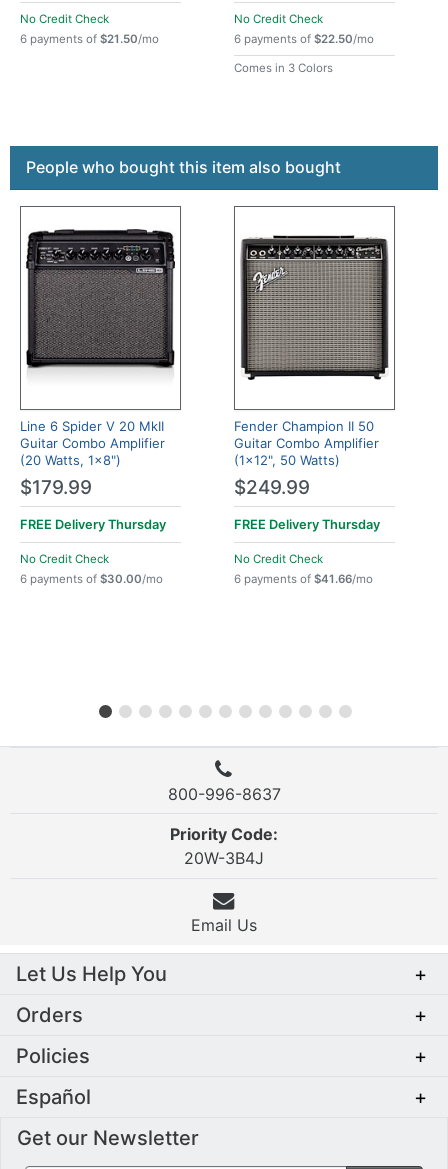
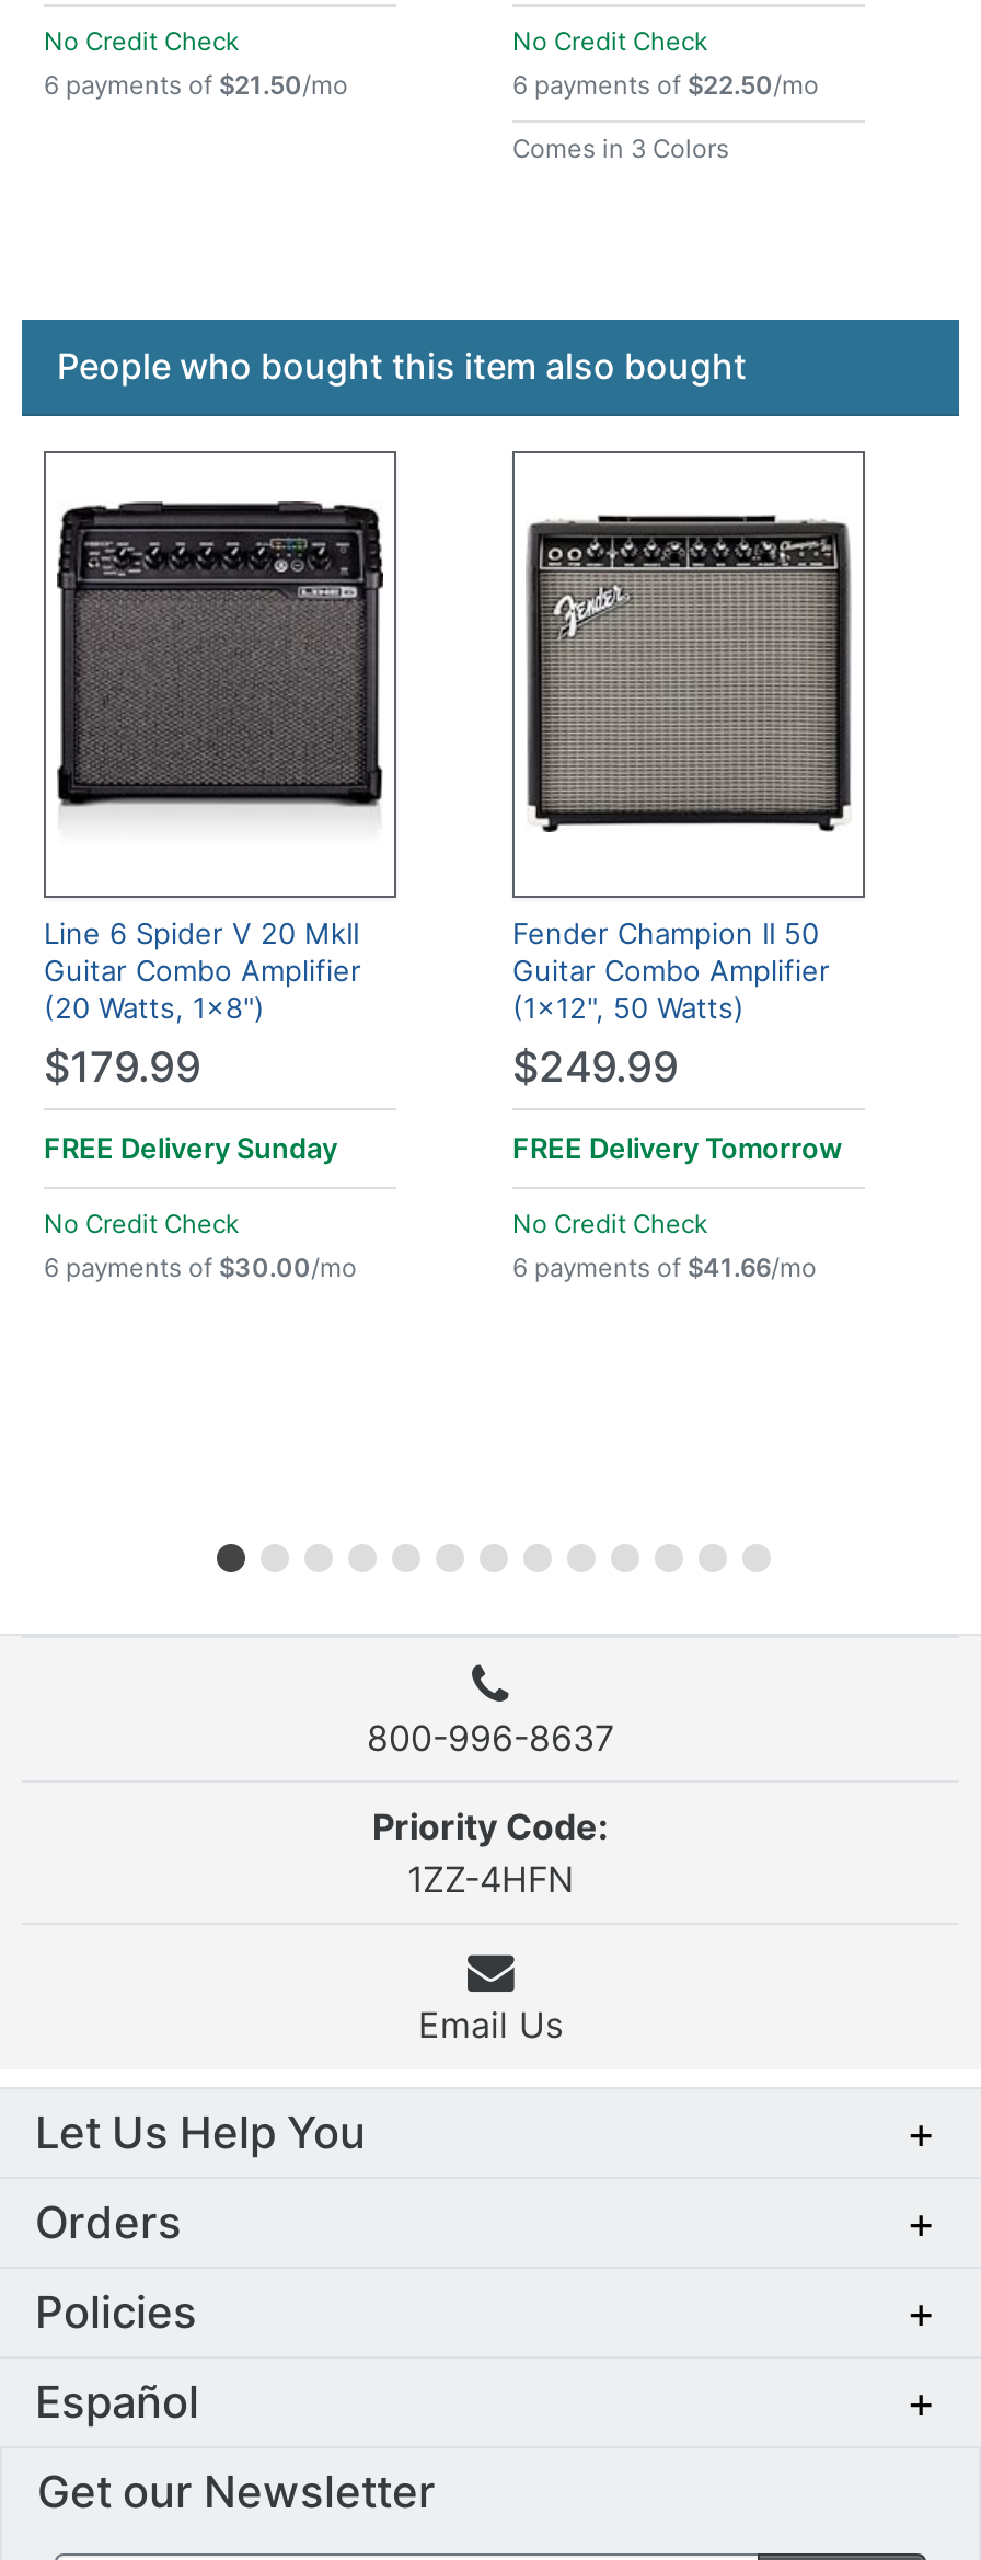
- FREE Delivery Thursday
+ FREE Delivery Sunday

- FREE Delivery Thursday
+ FREE Delivery Tomorrow

- 20W-3B4J
+ 1ZZ-4HFN
